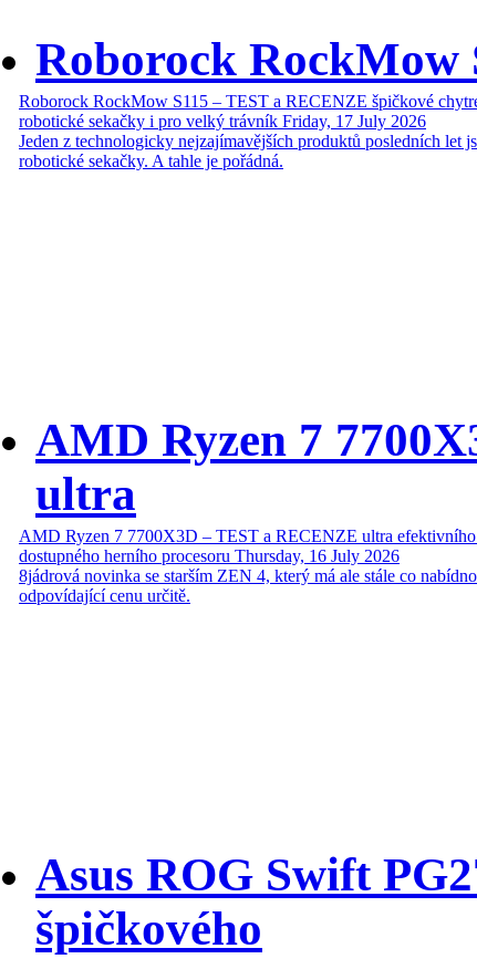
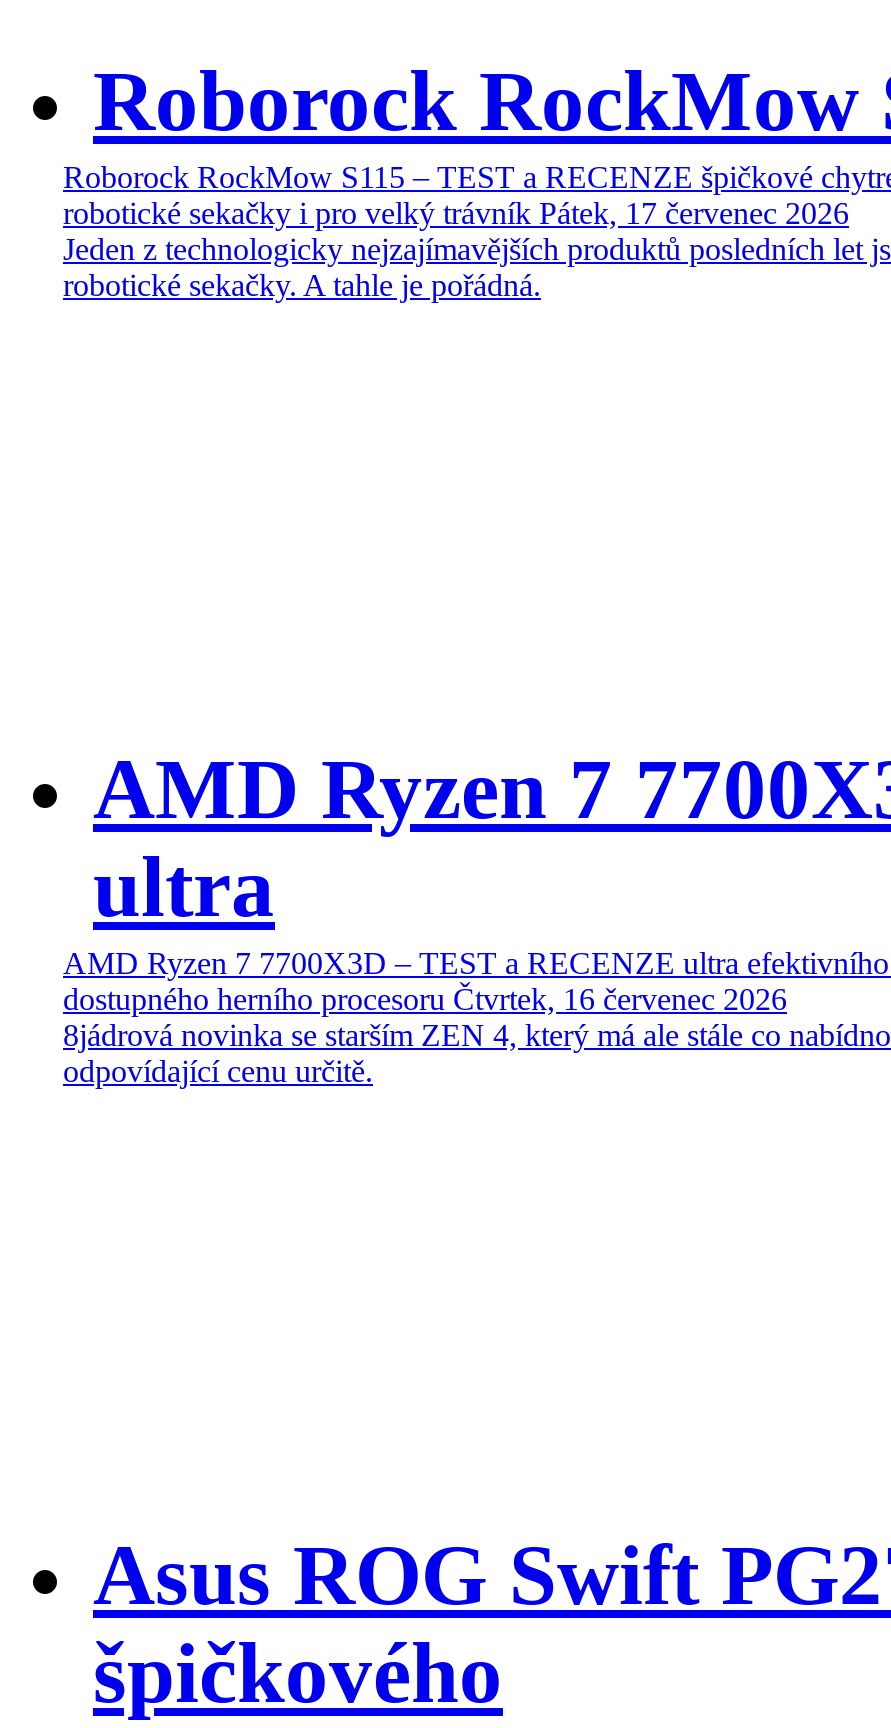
- robotické sekačky i pro velký trávník Friday, 17 July 2026
+ robotické sekačky i pro velký trávník Pátek, 17 červenec 2026

- dostupného herního procesoru Thursday, 16 July 2026
+ dostupného herního procesoru Čtvrtek, 16 červenec 2026
